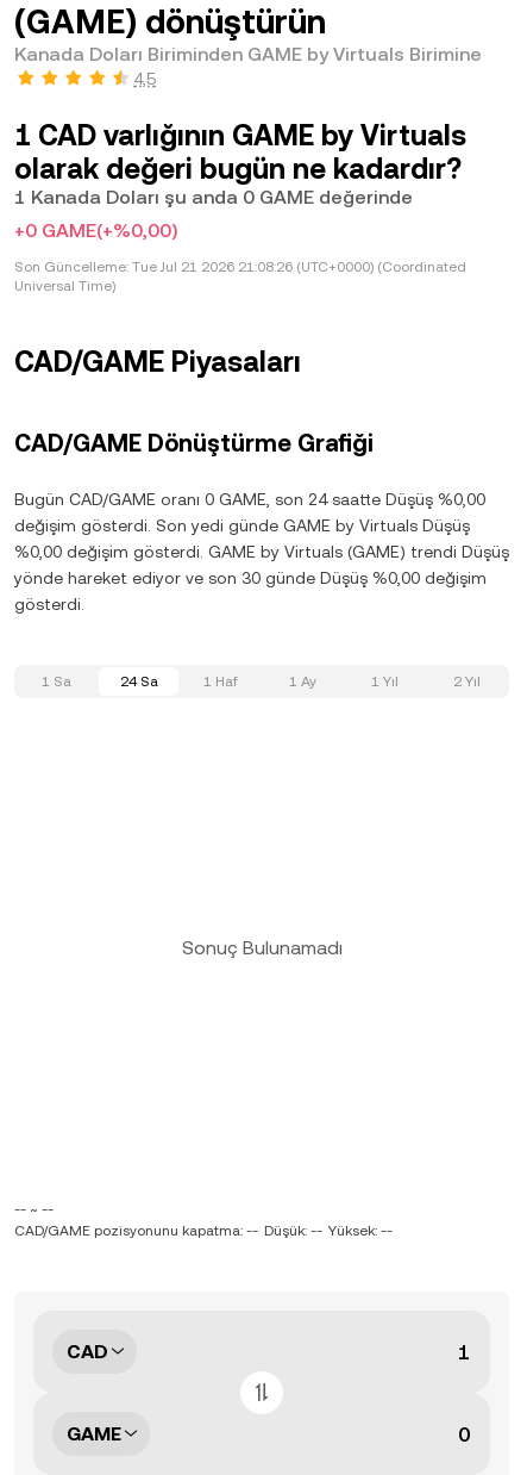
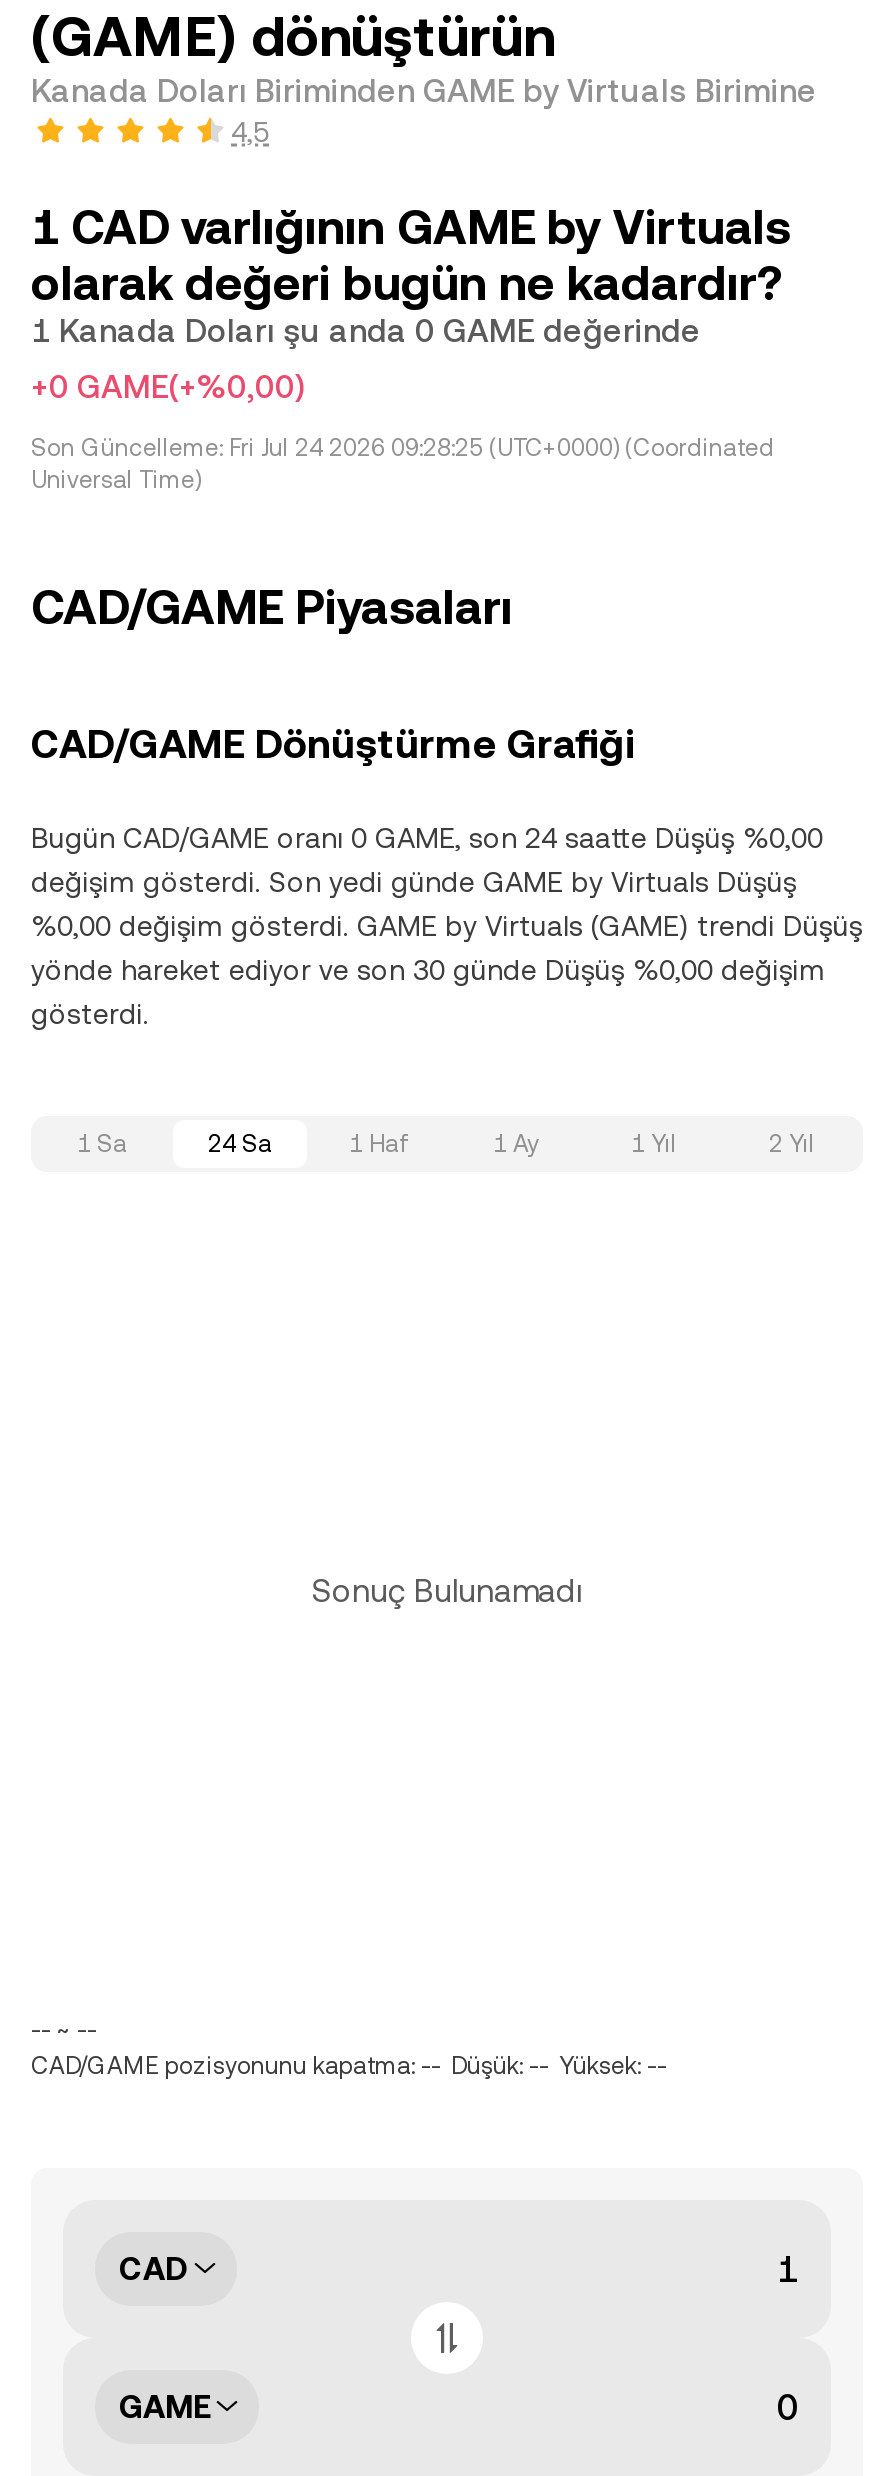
- Son Güncelleme: Tue Jul 21 2026 21:08:26 (UTC+0000) (Coordinated
+ Son Güncelleme: Fri Jul 24 2026 09:28:25 (UTC+0000) (Coordinated
